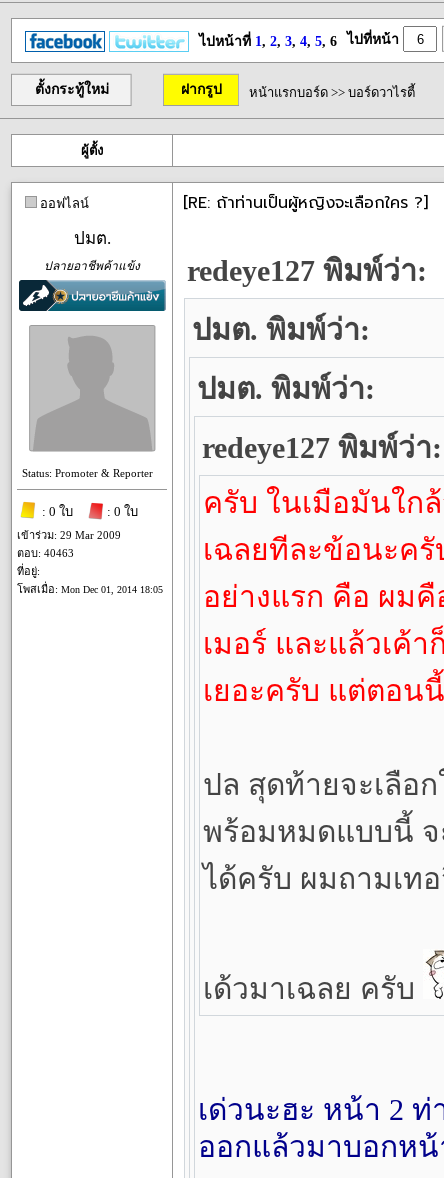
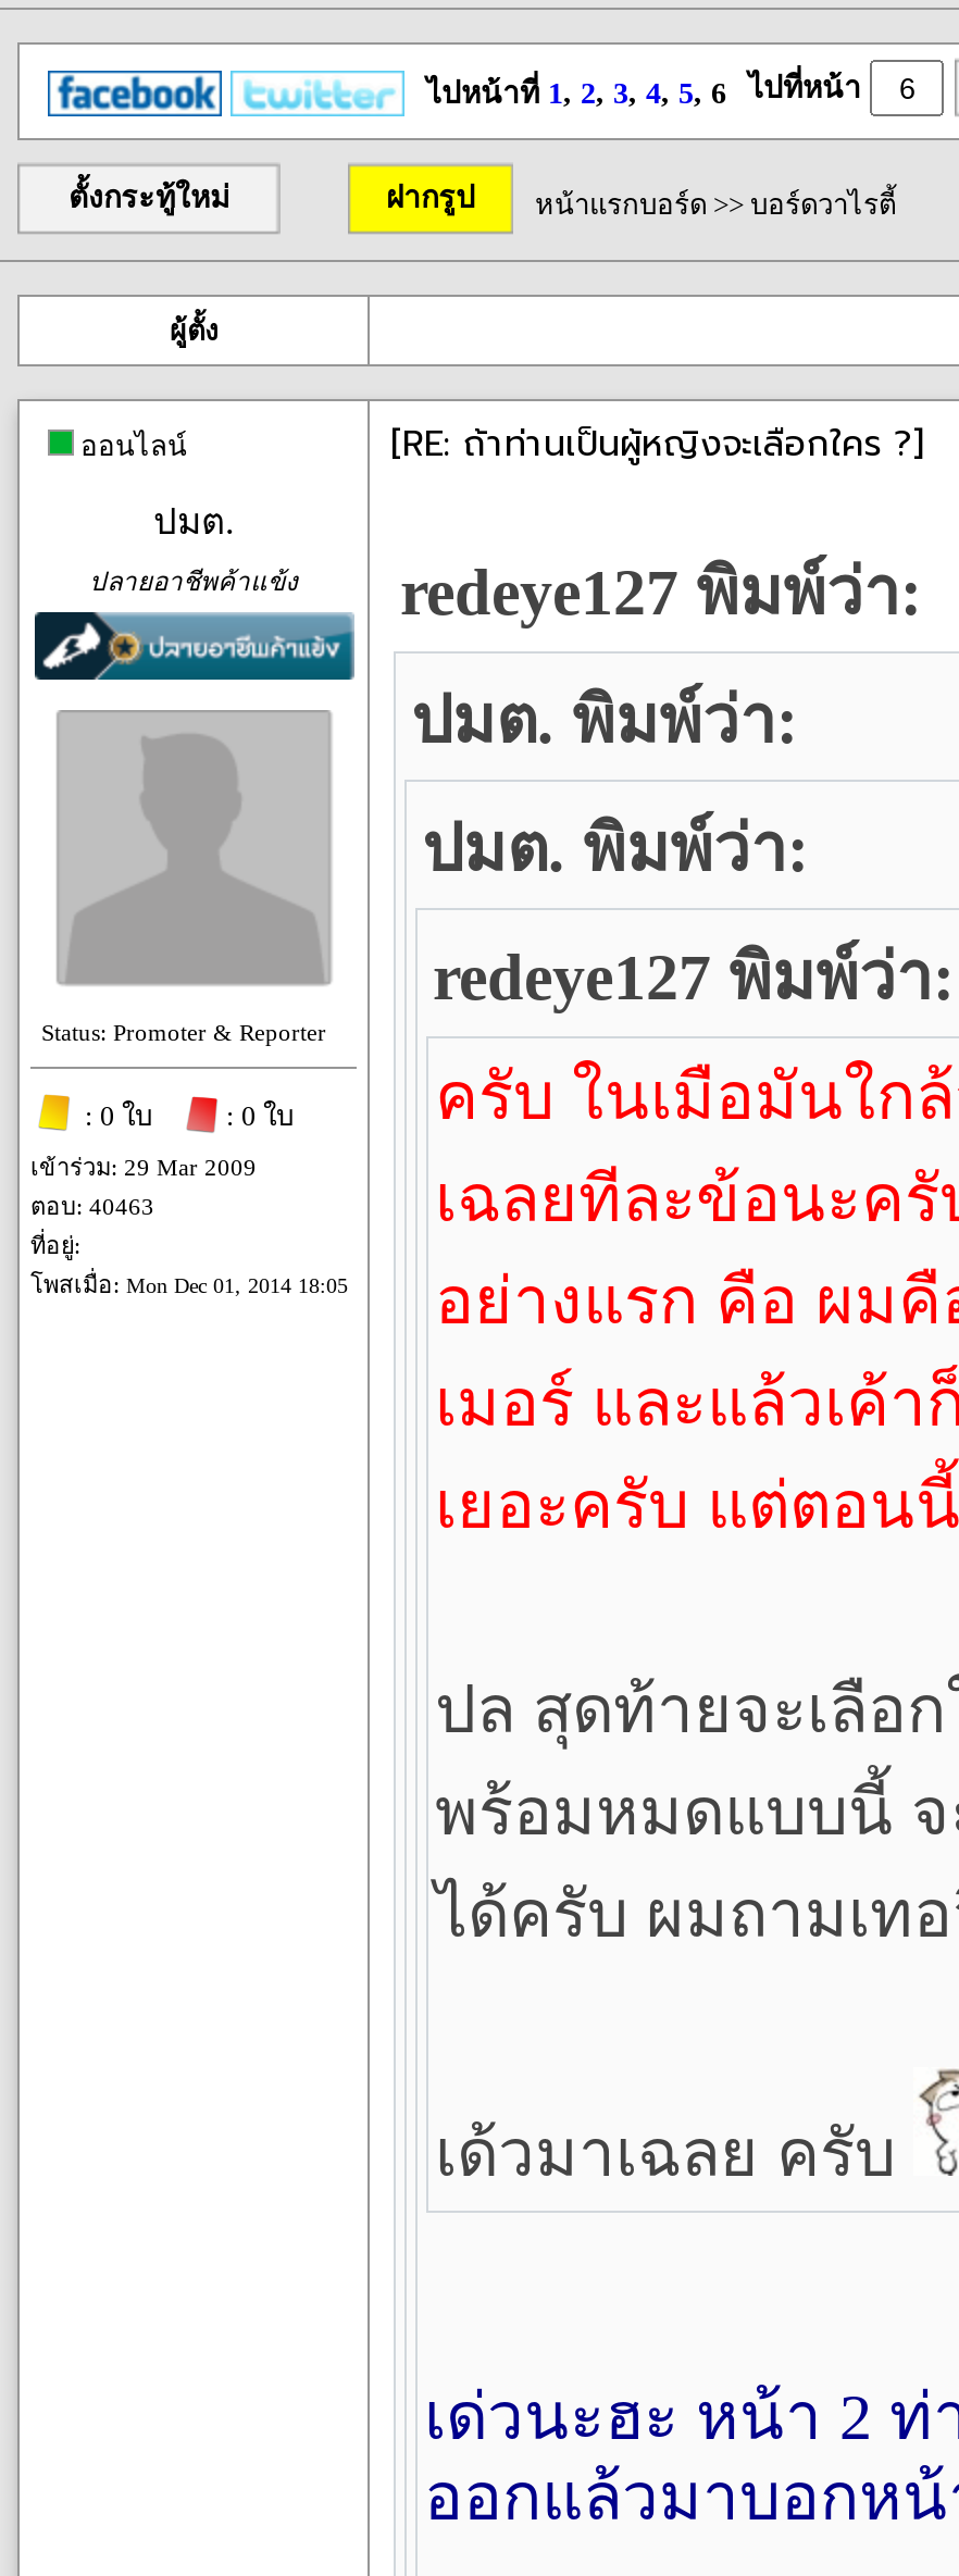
- ออฟไลน์
+ ออนไลน์
